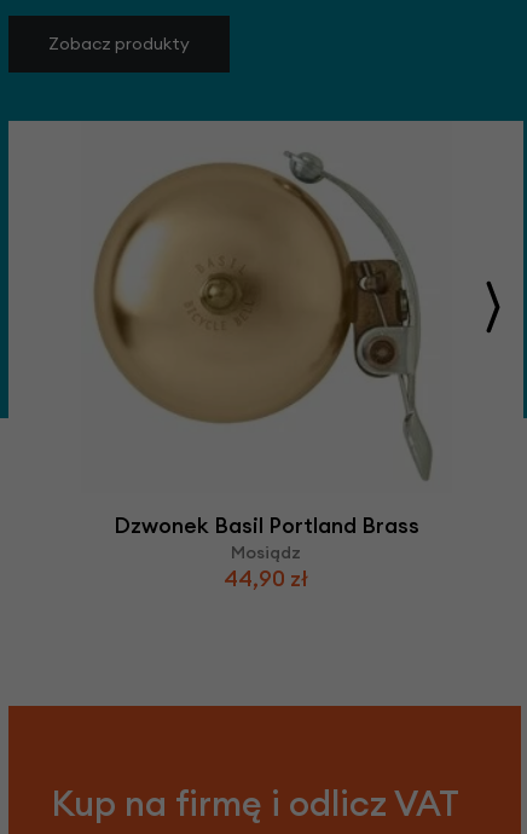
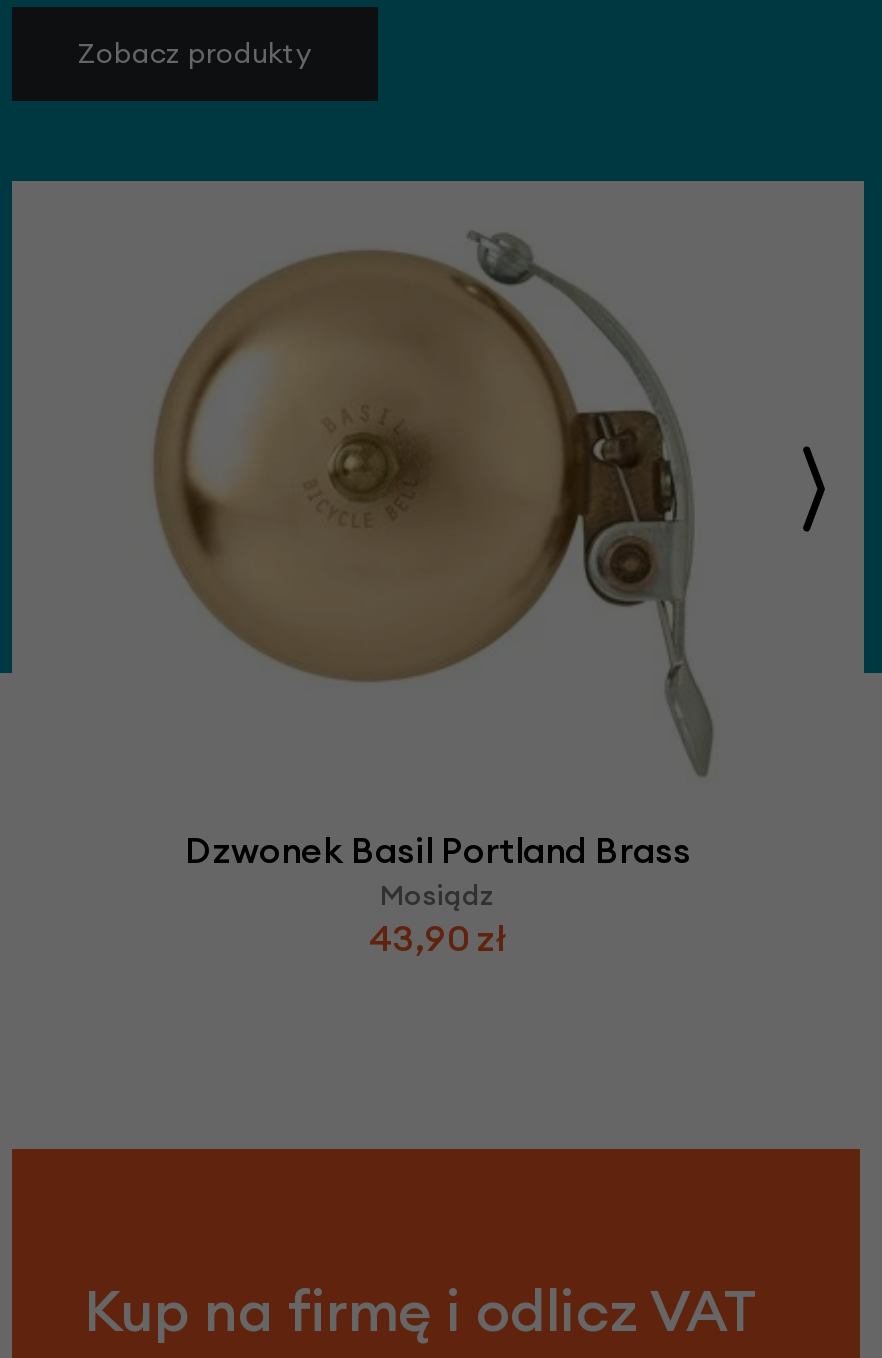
- 44,90 zł
+ 43,90 zł
